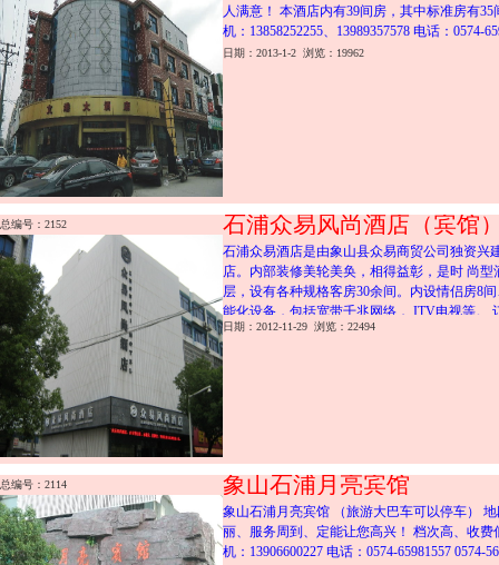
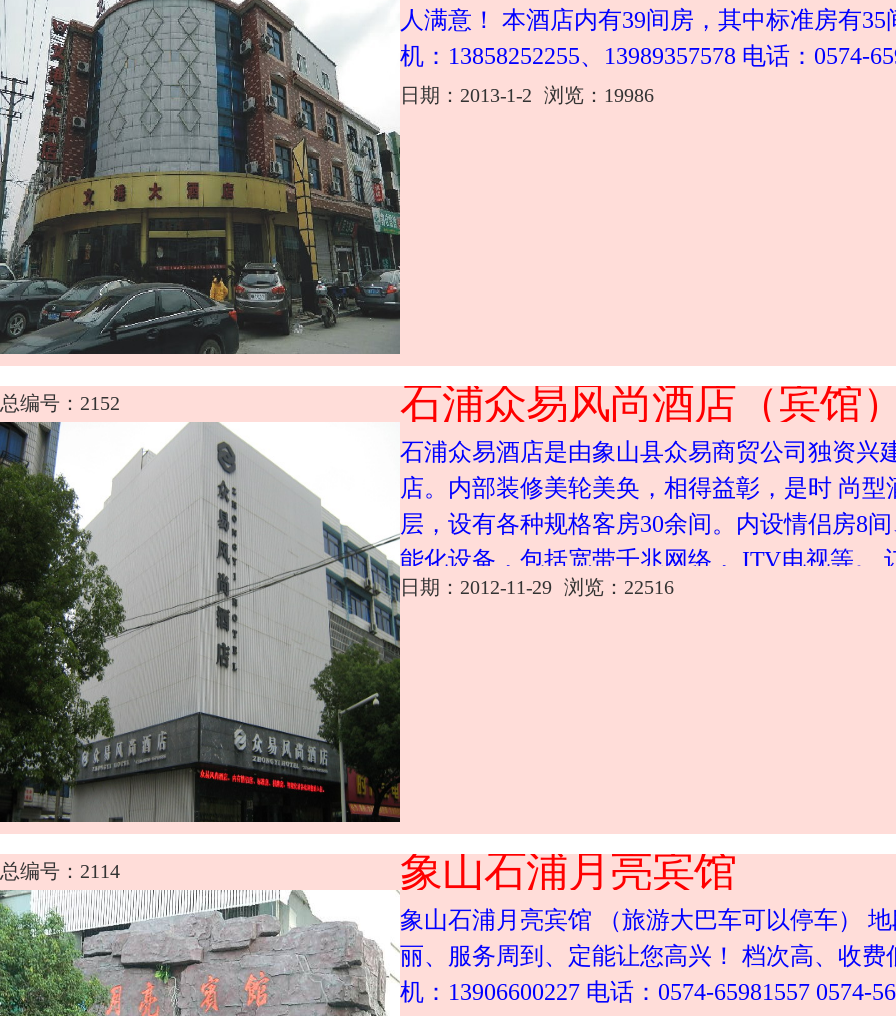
- 日期：2013-1-2 浏览：19962
+ 日期：2013-1-2 浏览：19986

- 日期：2012-11-29 浏览：22494
+ 日期：2012-11-29 浏览：22516
